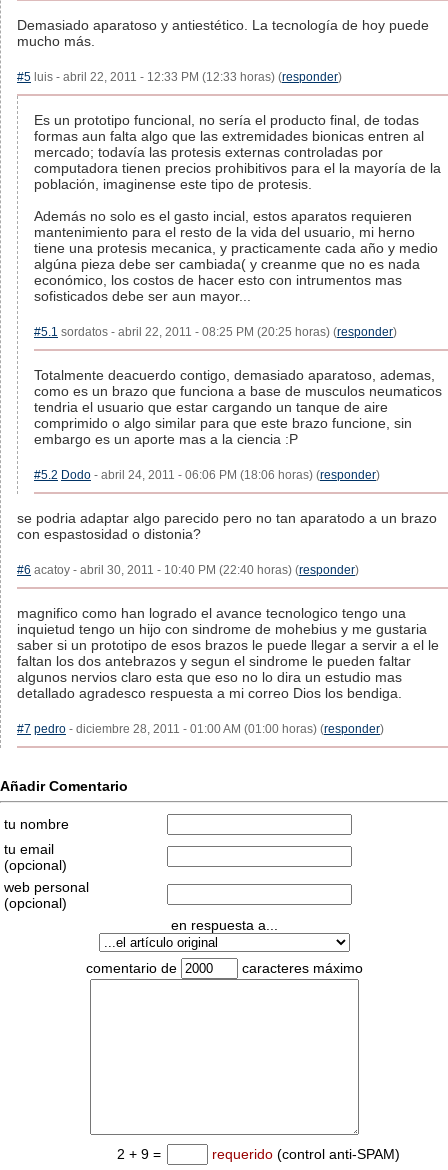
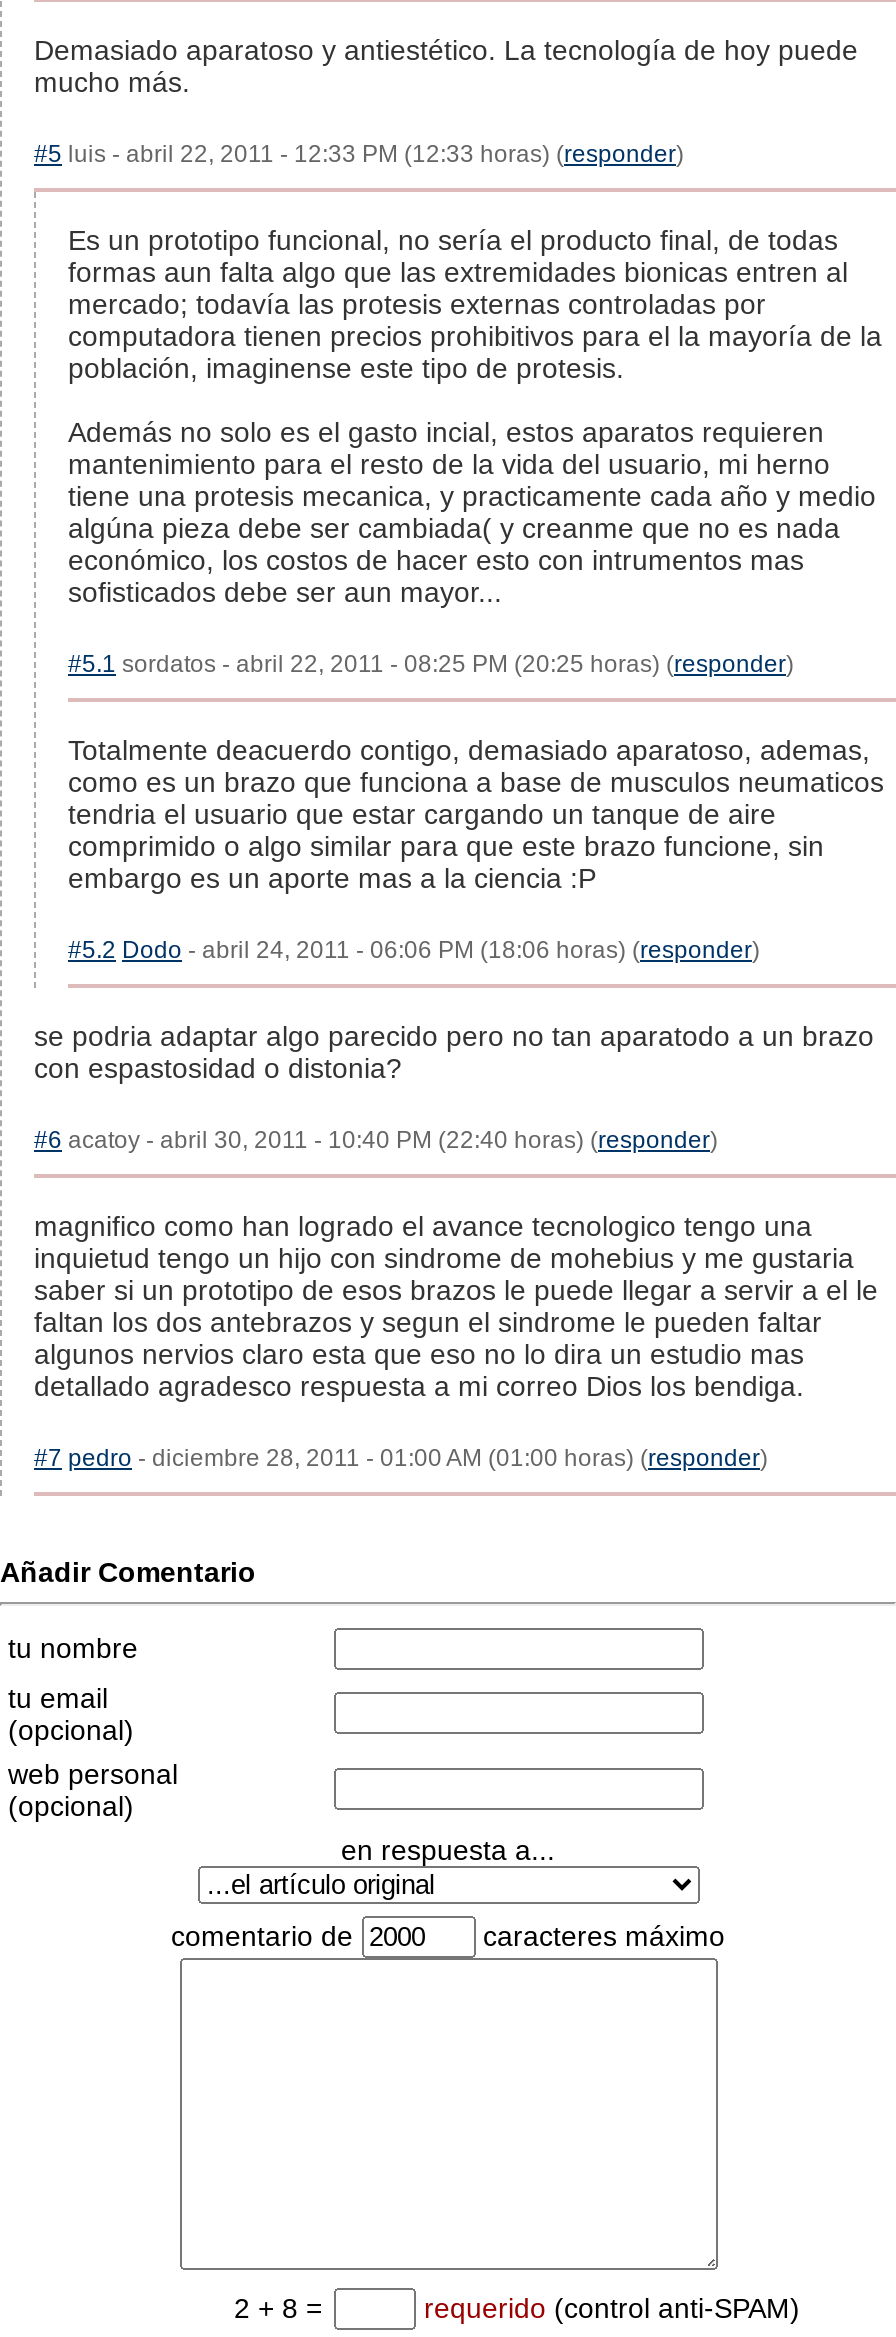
- 2 + 9 =
+ 2 + 8 =
